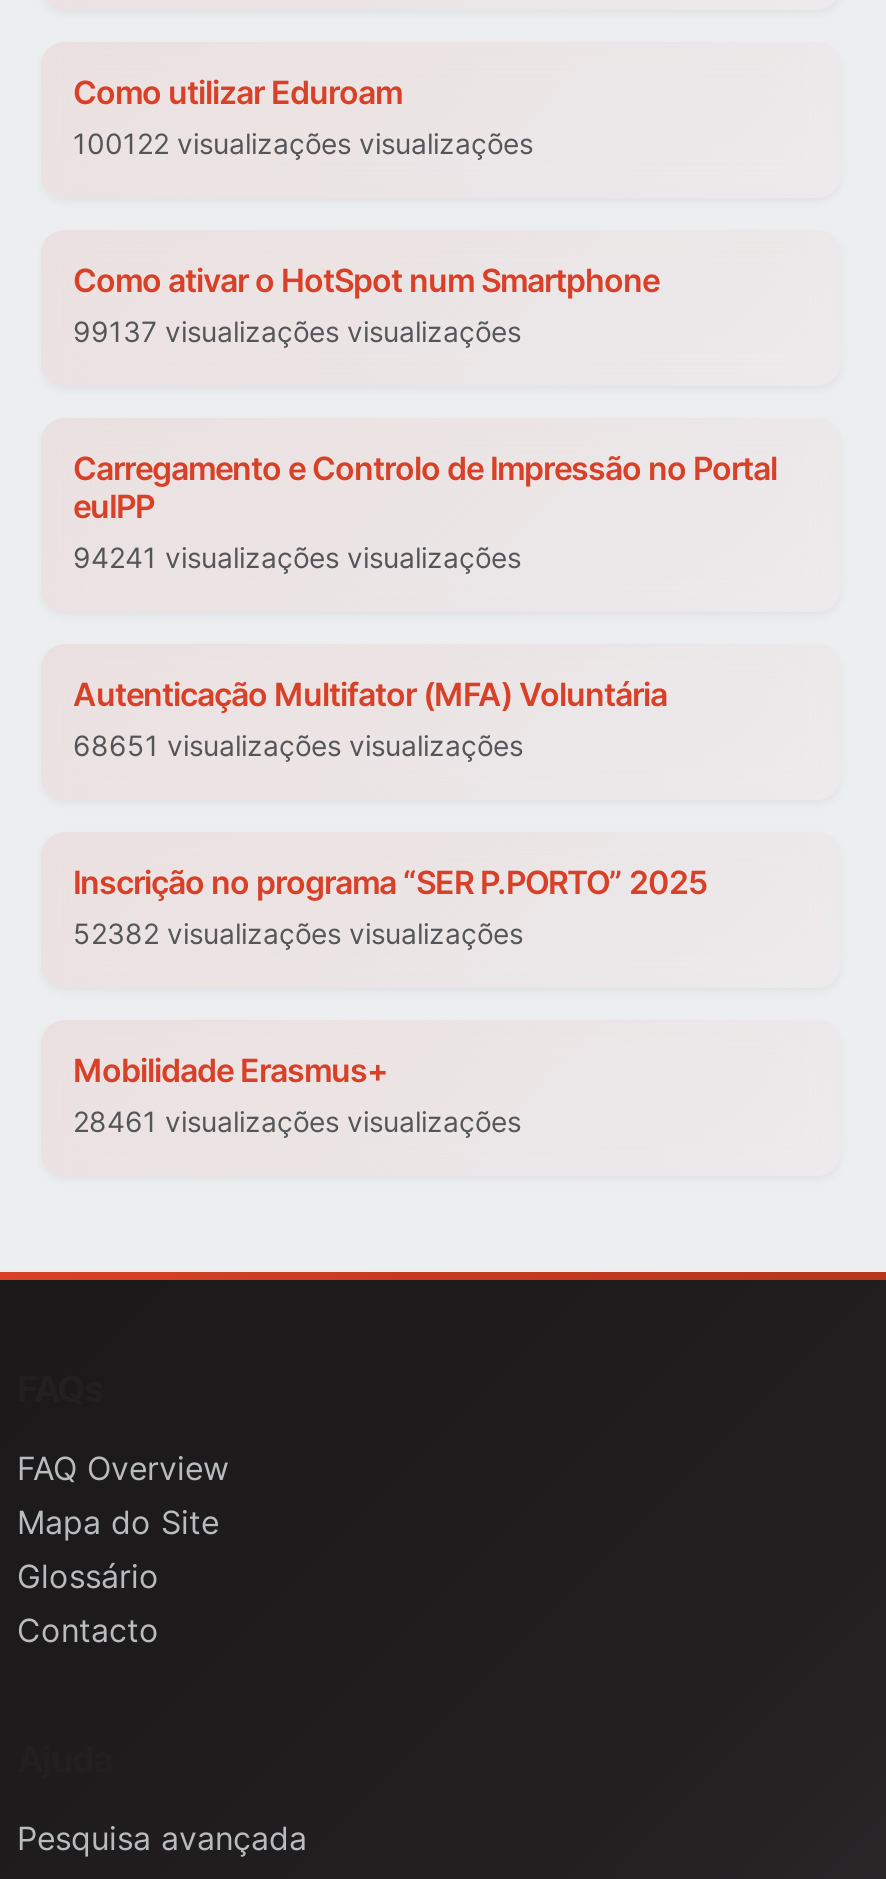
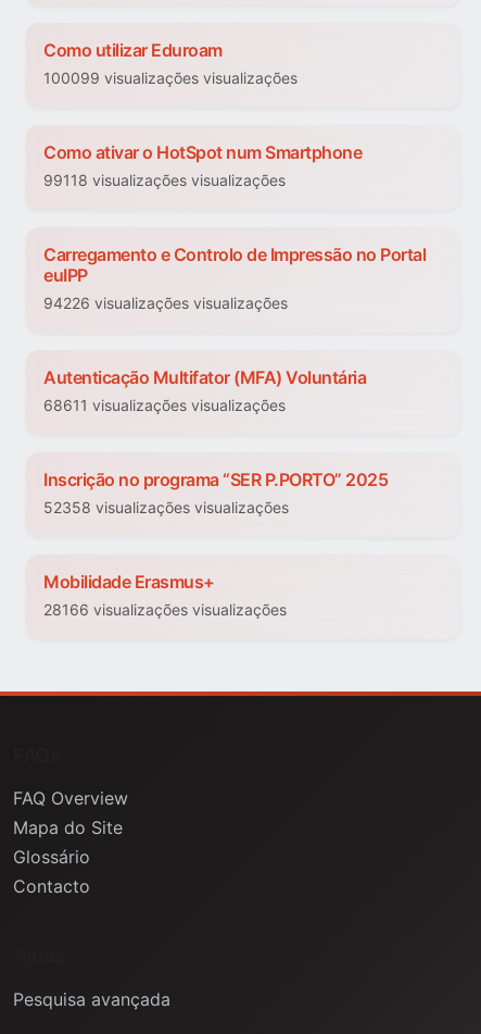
- 100122 visualizações visualizações
+ 100099 visualizações visualizações

- 99137 visualizações visualizações
+ 99118 visualizações visualizações

- 94241 visualizações visualizações
+ 94226 visualizações visualizações

- 68651 visualizações visualizações
+ 68611 visualizações visualizações

- 52382 visualizações visualizações
+ 52358 visualizações visualizações

- 28461 visualizações visualizações
+ 28166 visualizações visualizações
